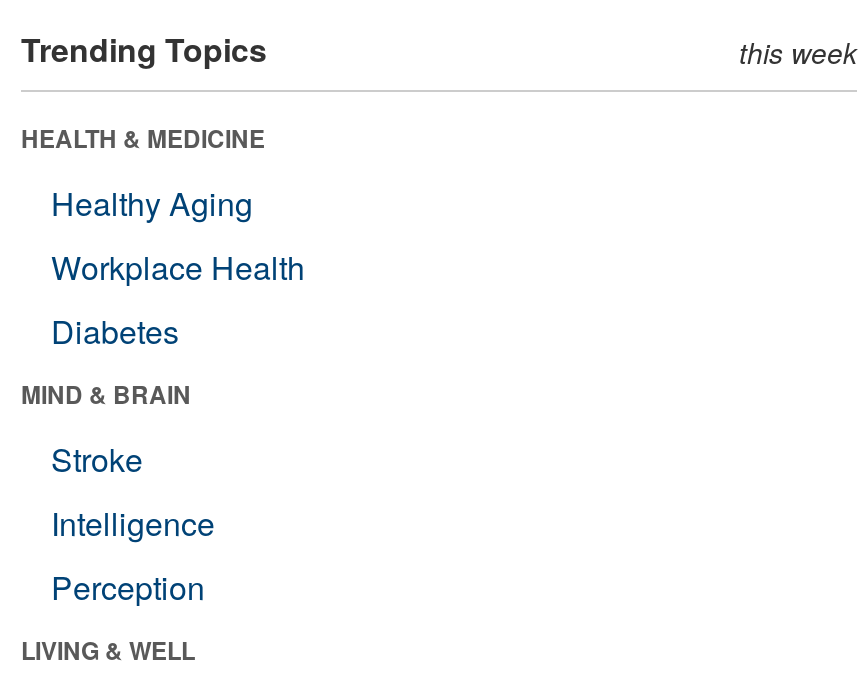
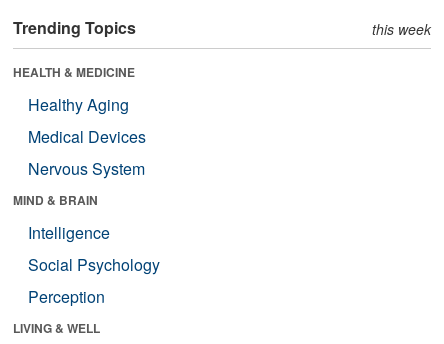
- Workplace Health
- Diabetes
+ Medical Devices
+ Nervous System

- Stroke

moved up: Intelligence

+ Social Psychology
